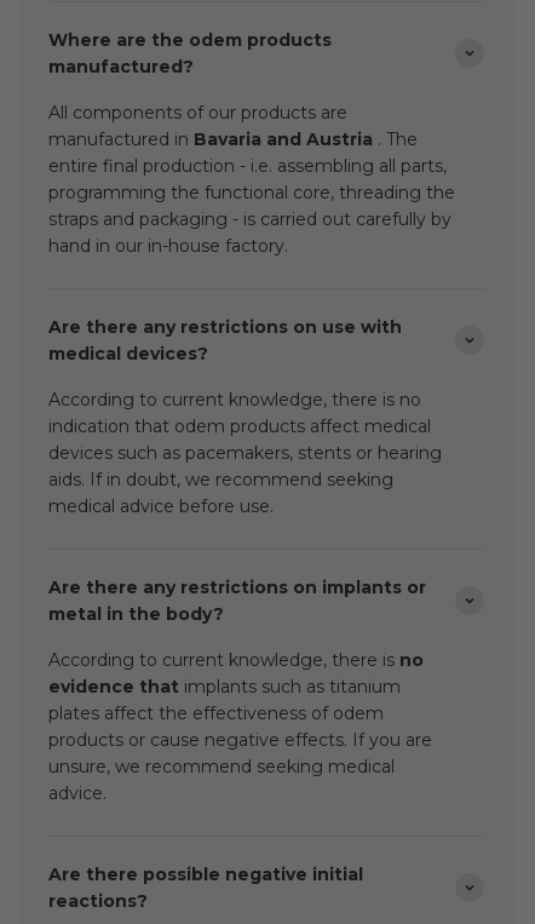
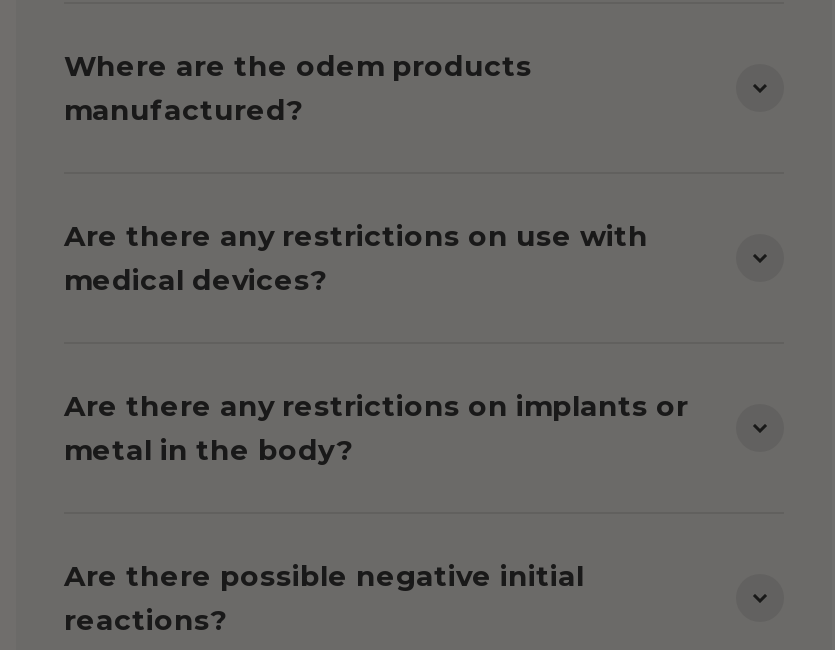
- All components of our products are
- manufactured in Bavaria and Austria. The
- entire final production - i.e. assembling all parts,
- programming the functional core, threading the
- straps and packaging - is carried out carefully by
- hand in our in-house factory.

- According to current knowledge, there is no
- indication that odem products affect medical
- devices such as pacemakers, stents or hearing
- aids. If in doubt, we recommend seeking
- medical advice before use.

- According to current knowledge, there is no
- evidence that implants such as titanium
- plates affect the effectiveness of odem
- products or cause negative effects. If you are
- unsure, we recommend seeking medical
- advice.
